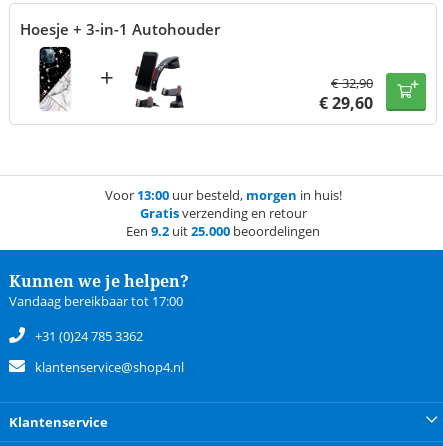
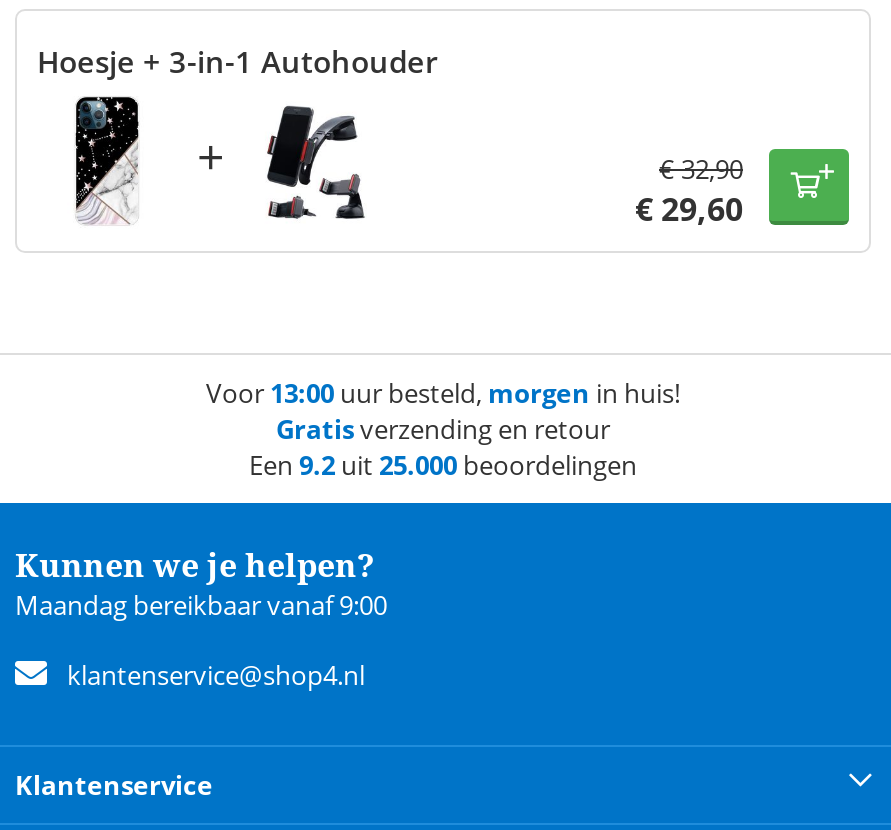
- Vandaag bereikbaar tot 17:00
- +31 (0)24 785 3362
+ Maandag bereikbaar vanaf 9:00
